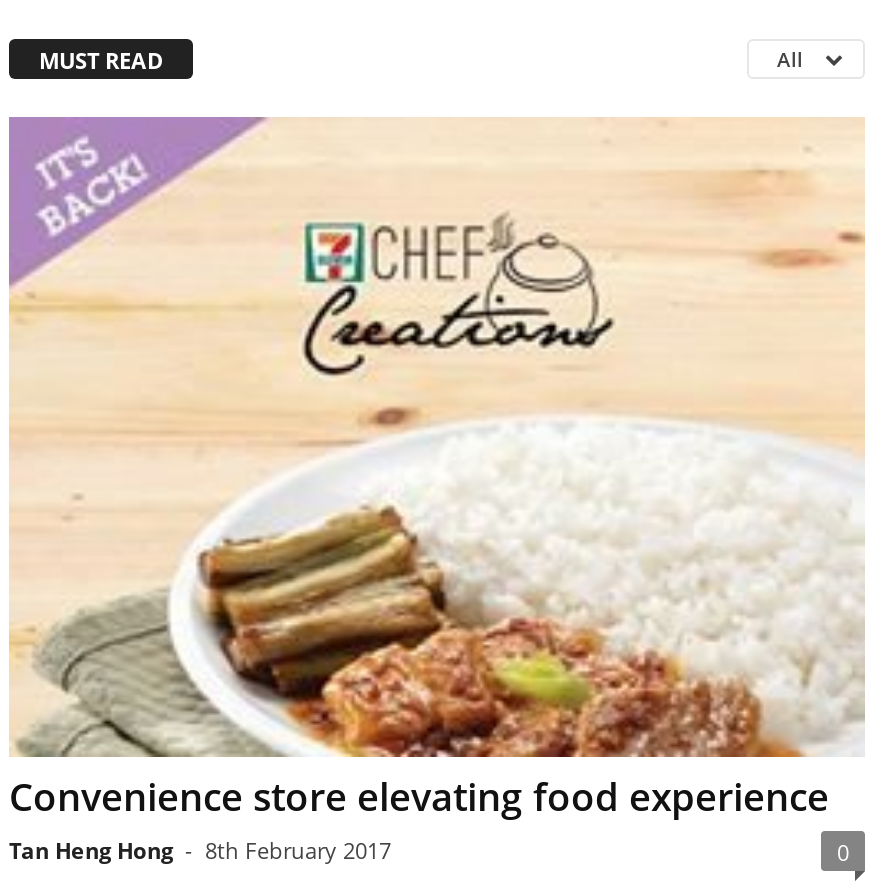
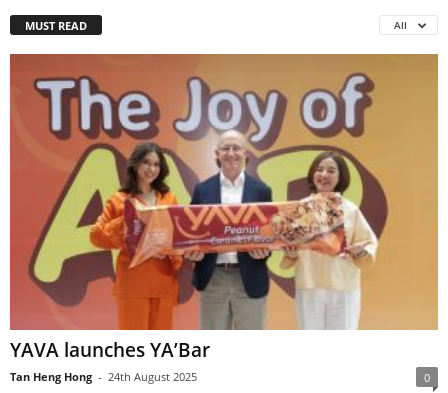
- [image]
- Convenience store elevating food experience
- Tan Heng Hong - 8th February 2017
+ [image]
+ YAVA launches YA’Bar
+ Tan Heng Hong - 24th August 2025
